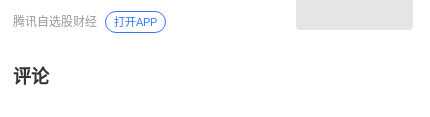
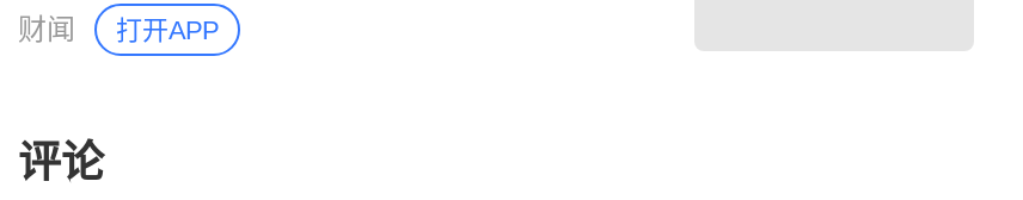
- 腾讯自选股财经
+ 财闻
